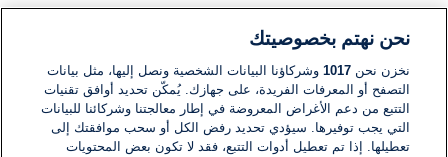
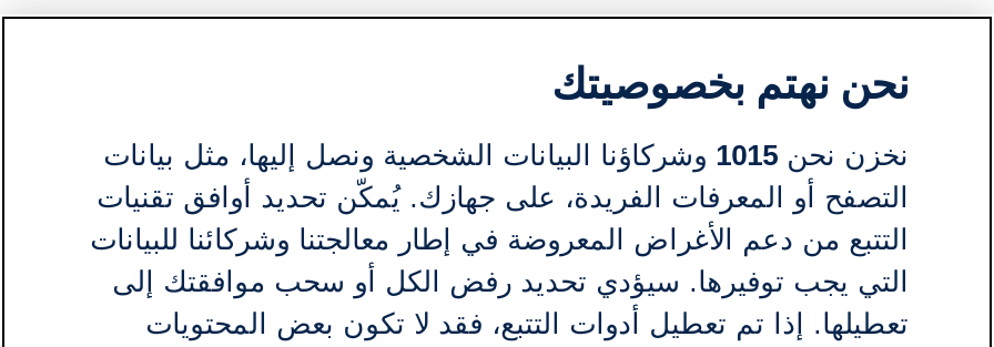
- نخزن نحن 1017 وشركاؤنا البيانات الشخصية ونصل إليها، مثل بيانات
+ نخزن نحن 1015 وشركاؤنا البيانات الشخصية ونصل إليها، مثل بيانات
